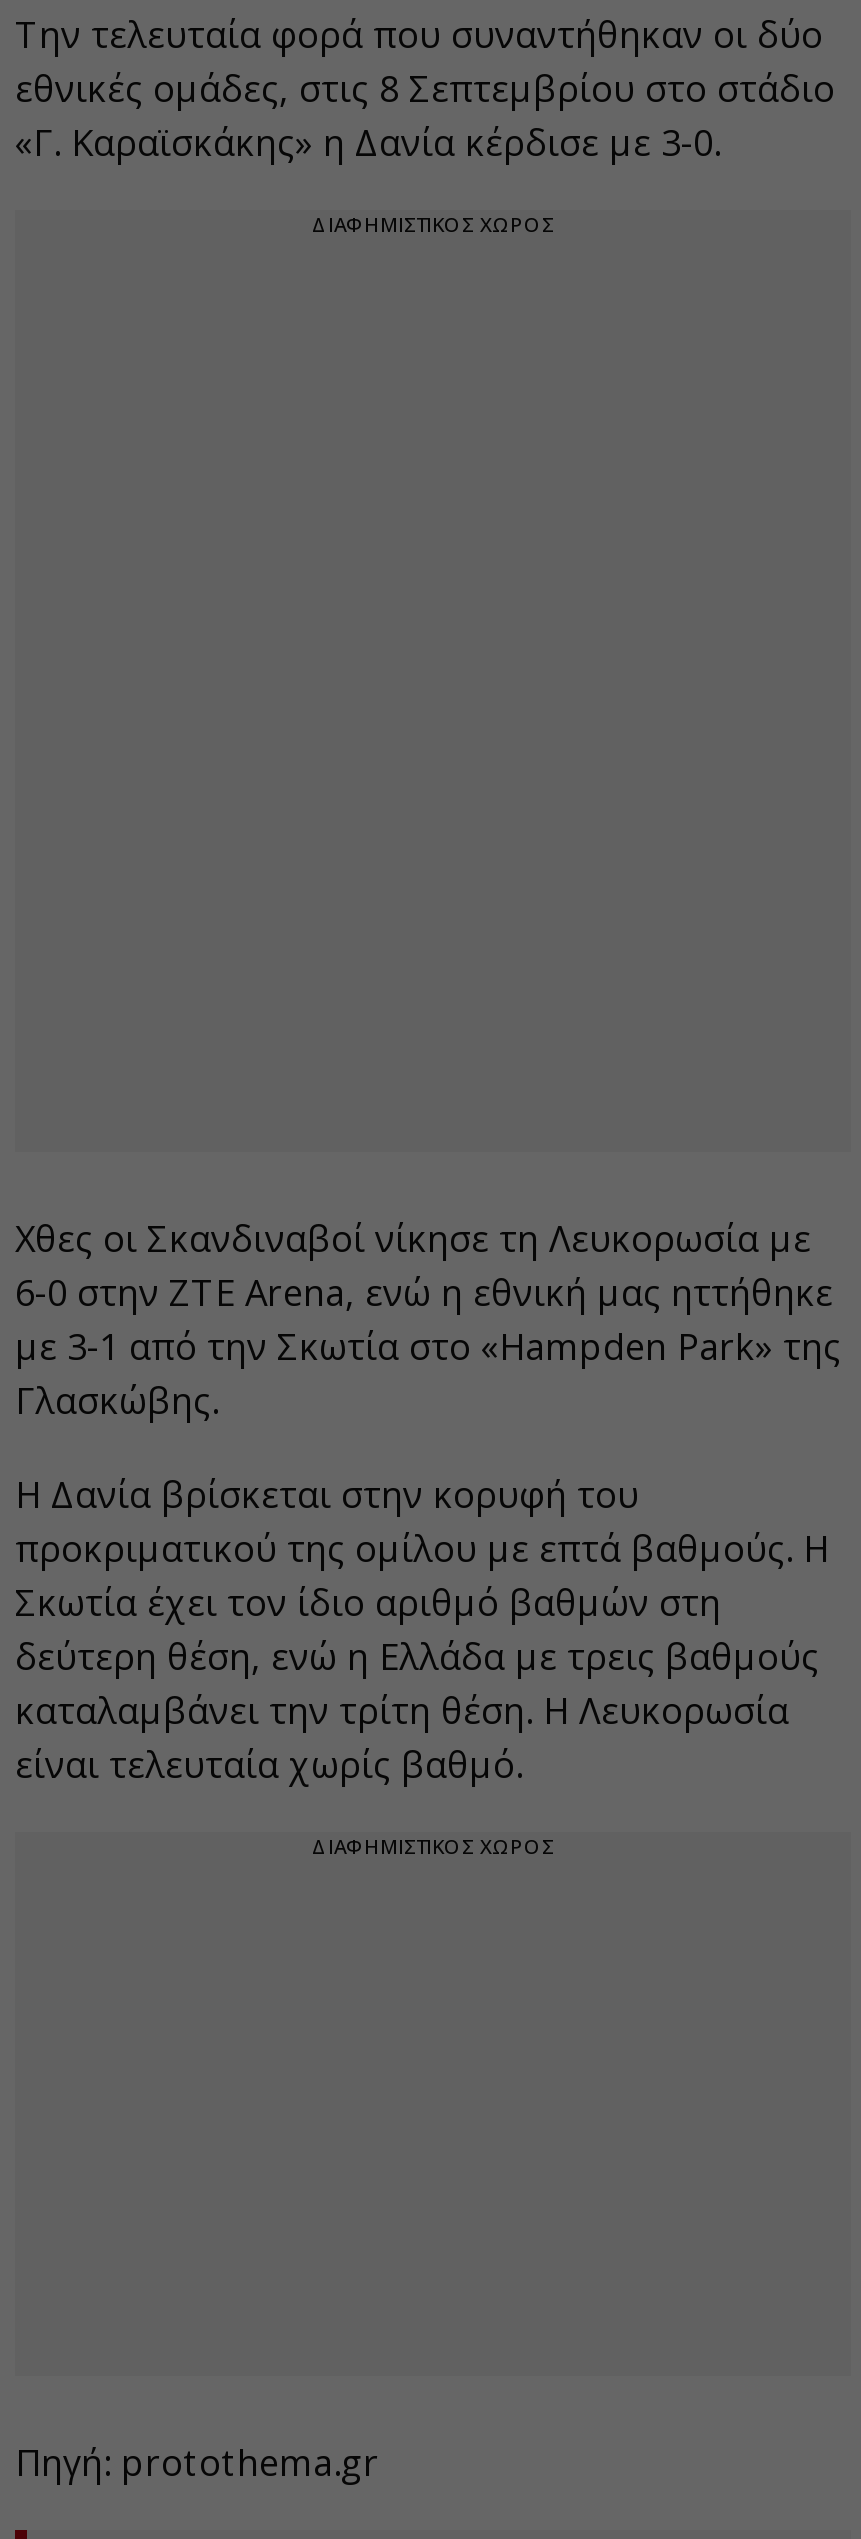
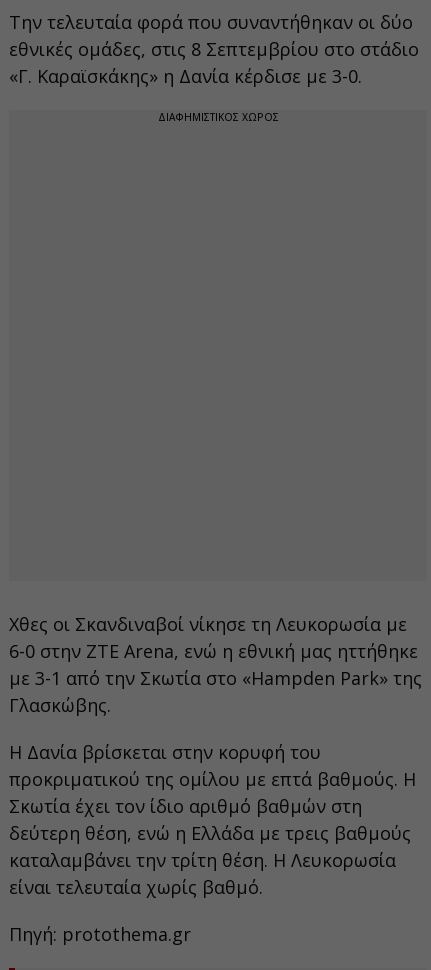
- ΔΙΑΦΗΜΙΣΤΙΚΟΣ ΧΩΡΟΣ
